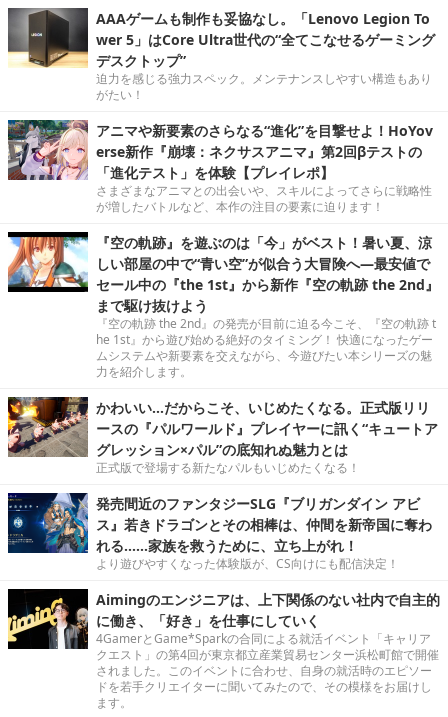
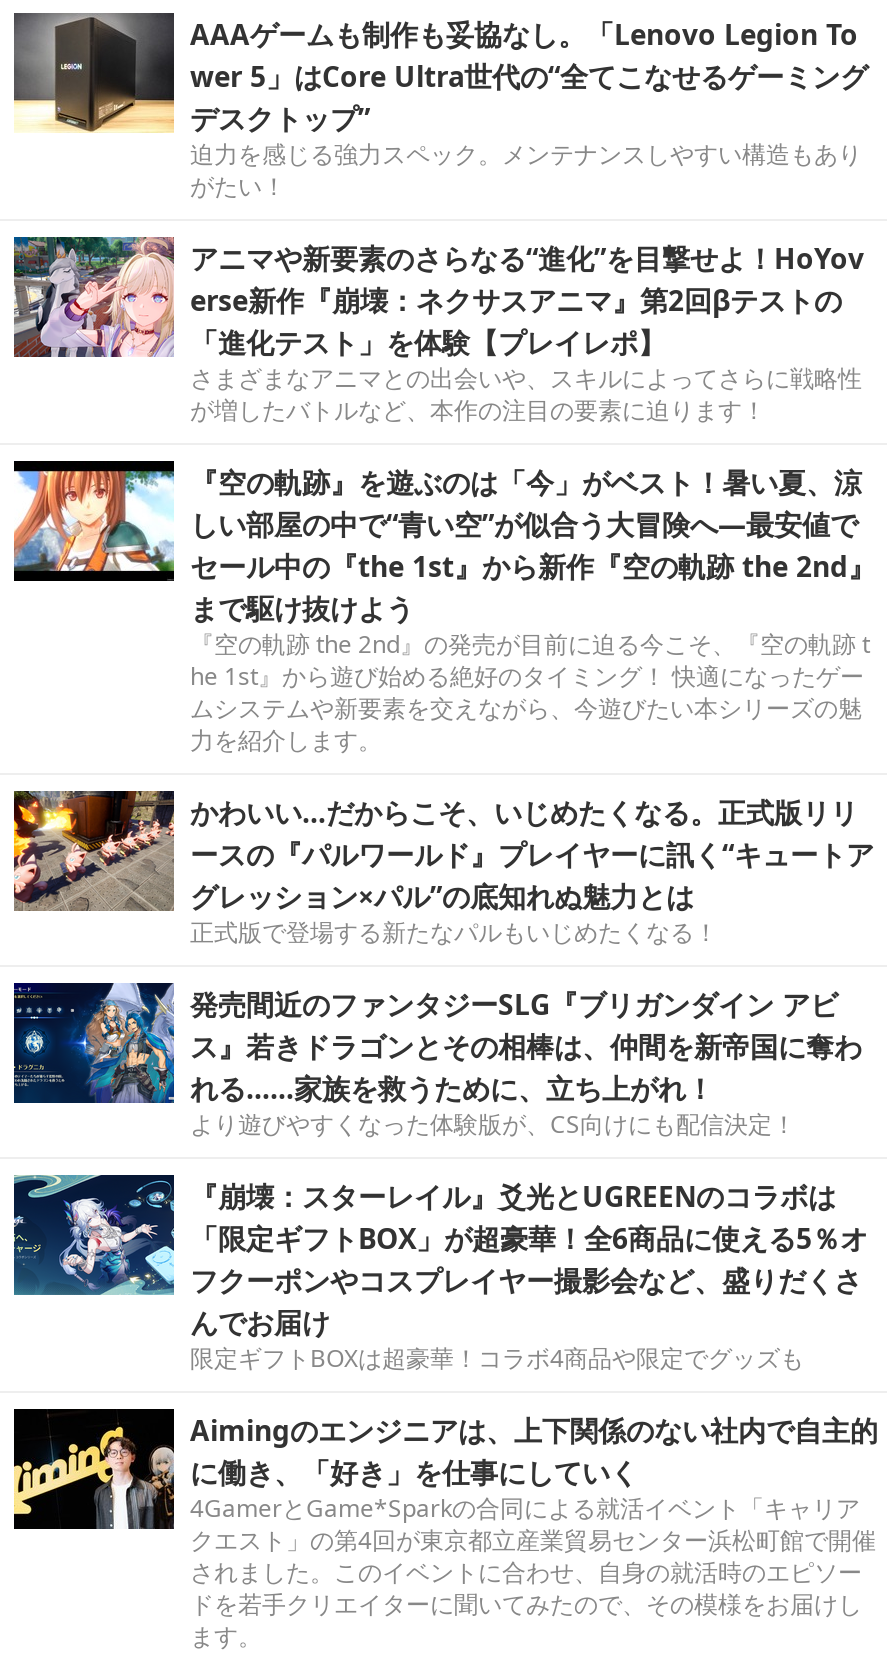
+ [image]
+ 『崩壊：スターレイル』爻光とUGREENのコラボは
+ 「限定ギフトBOX」が超豪華！全6商品に使える5％オ
+ フクーポンやコスプレイヤー撮影会など、盛りだくさ
+ んでお届け
+ 限定ギフトBOXは超豪華！コラボ4商品や限定でグッズも
